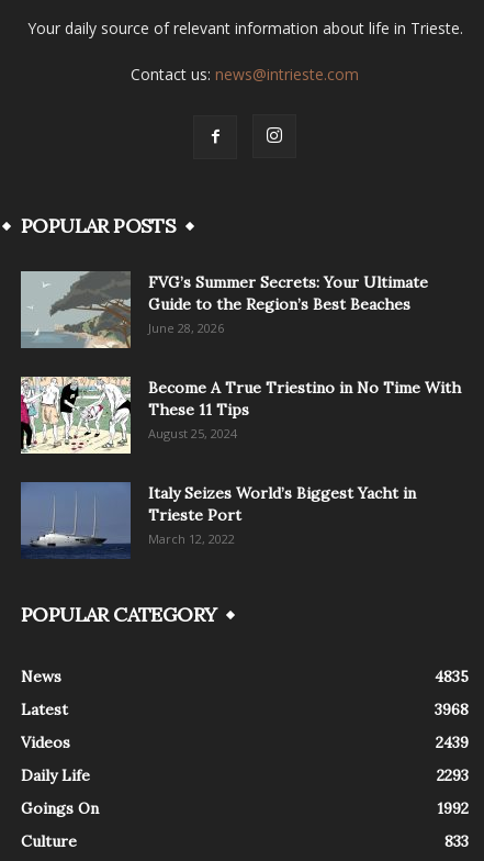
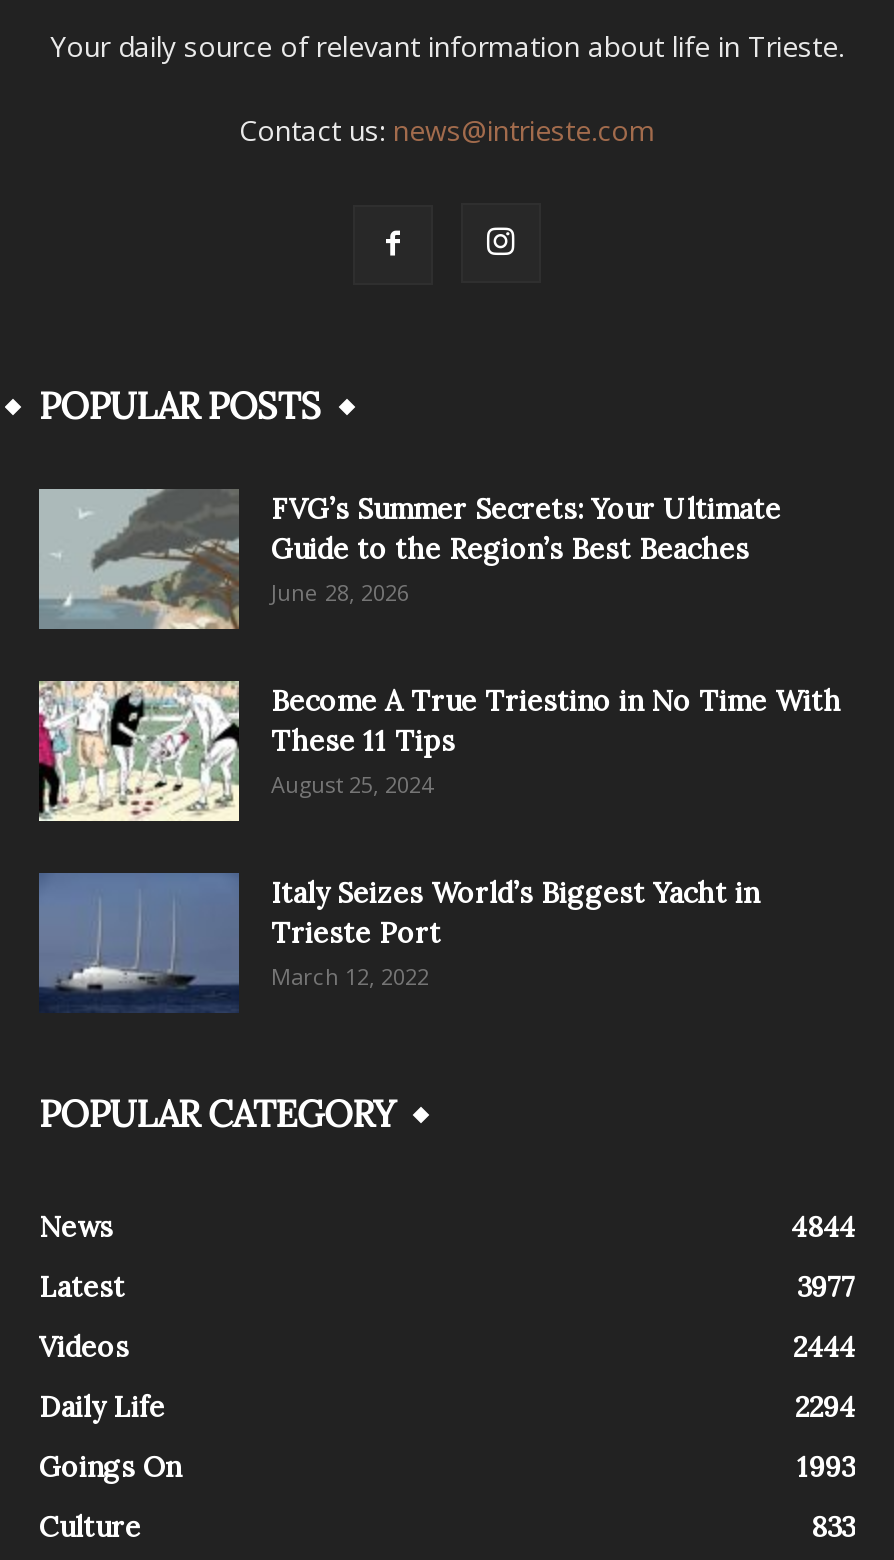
- 4835
+ 4844

- 3968
+ 3977

- 2439
+ 2444

- 2293
+ 2294

- 1992
+ 1993
